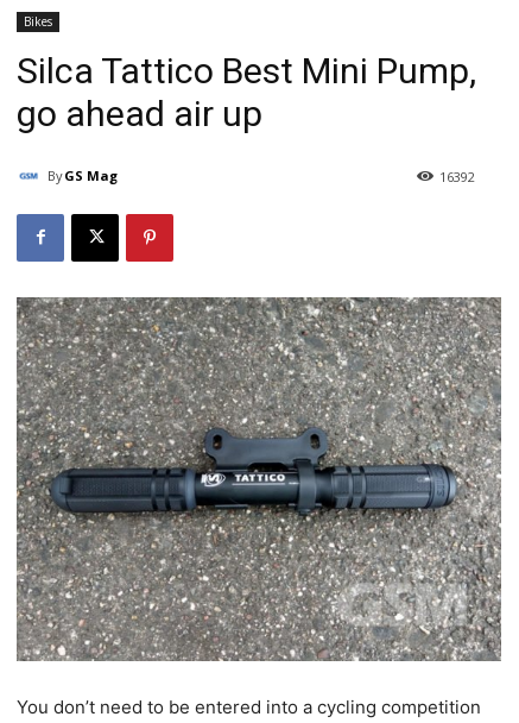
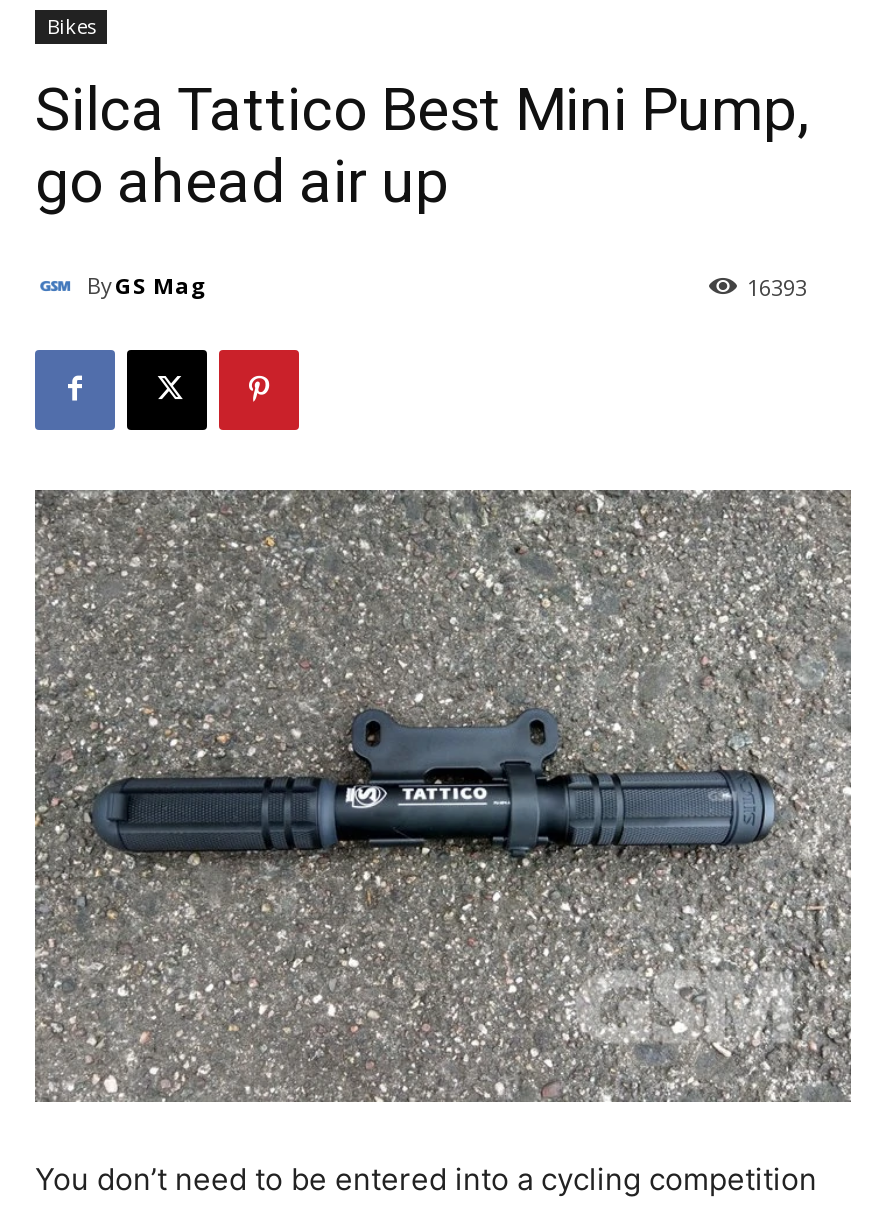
- 16392
+ 16393
